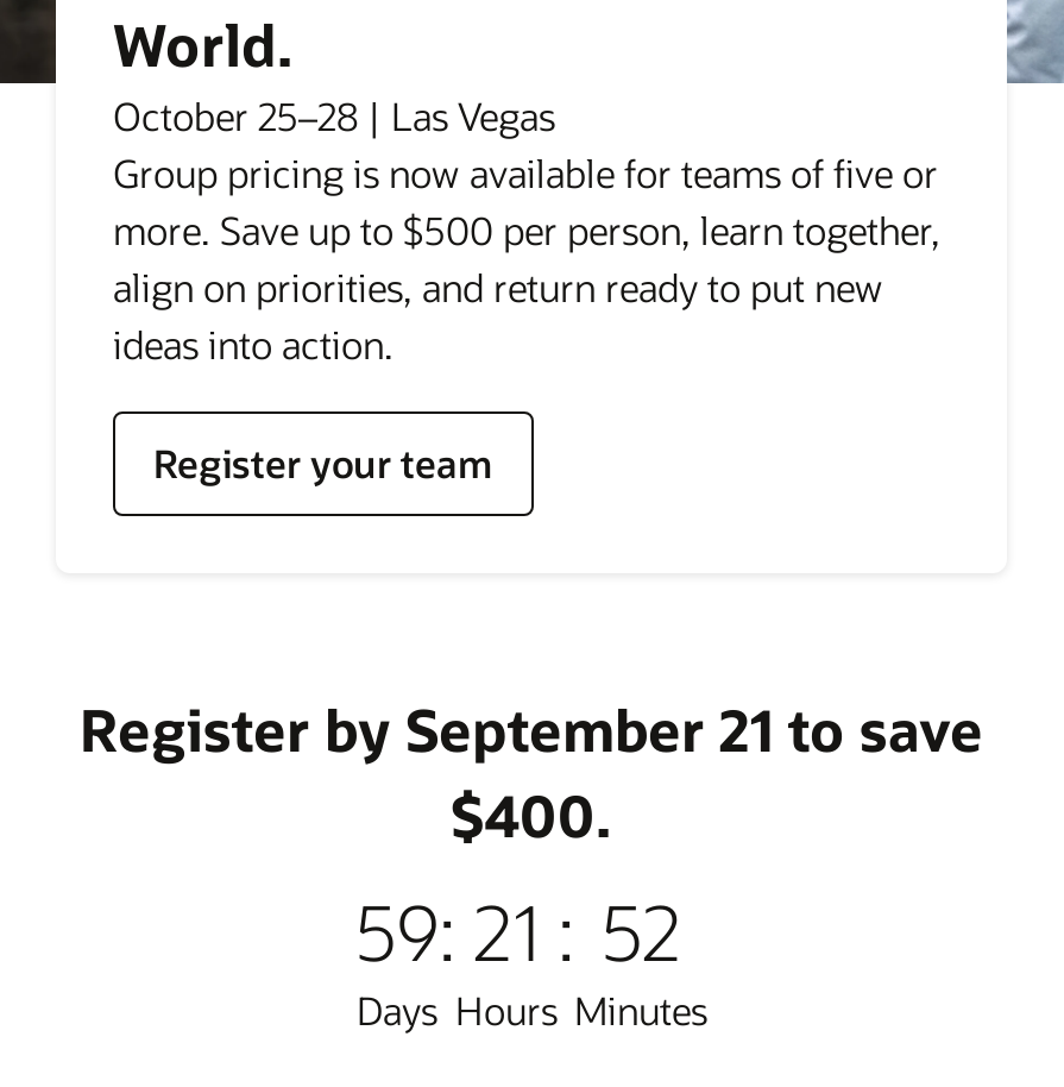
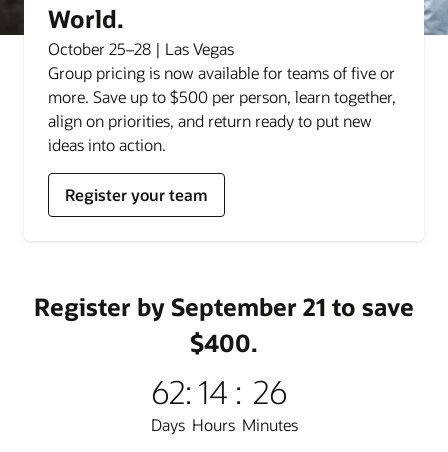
- 59
+ 62

- : 21
+ : 14

- : 52
+ : 26
